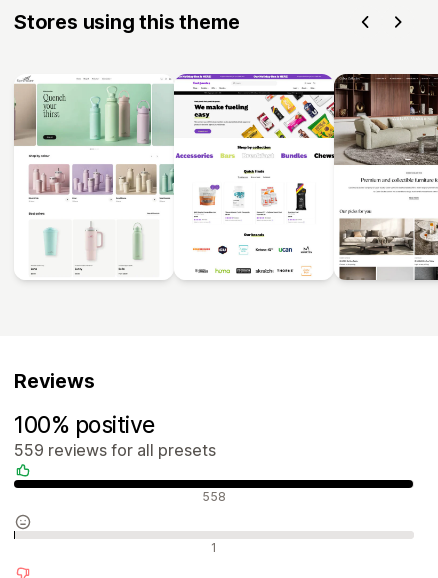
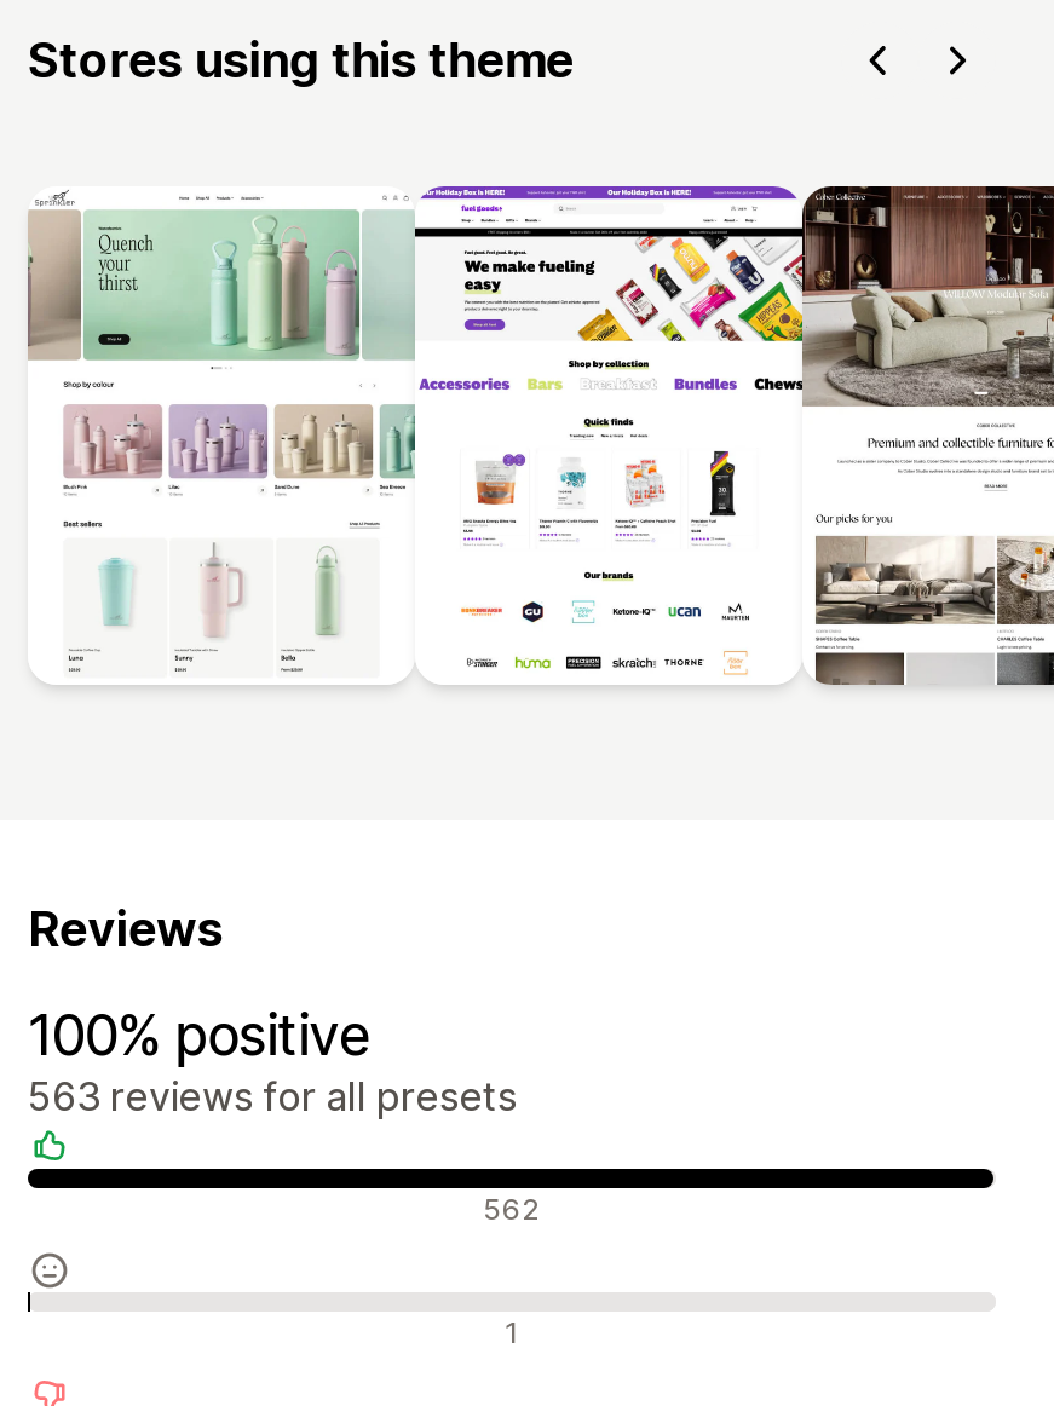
- 559 reviews for all presets
+ 563 reviews for all presets

- 558
+ 562
